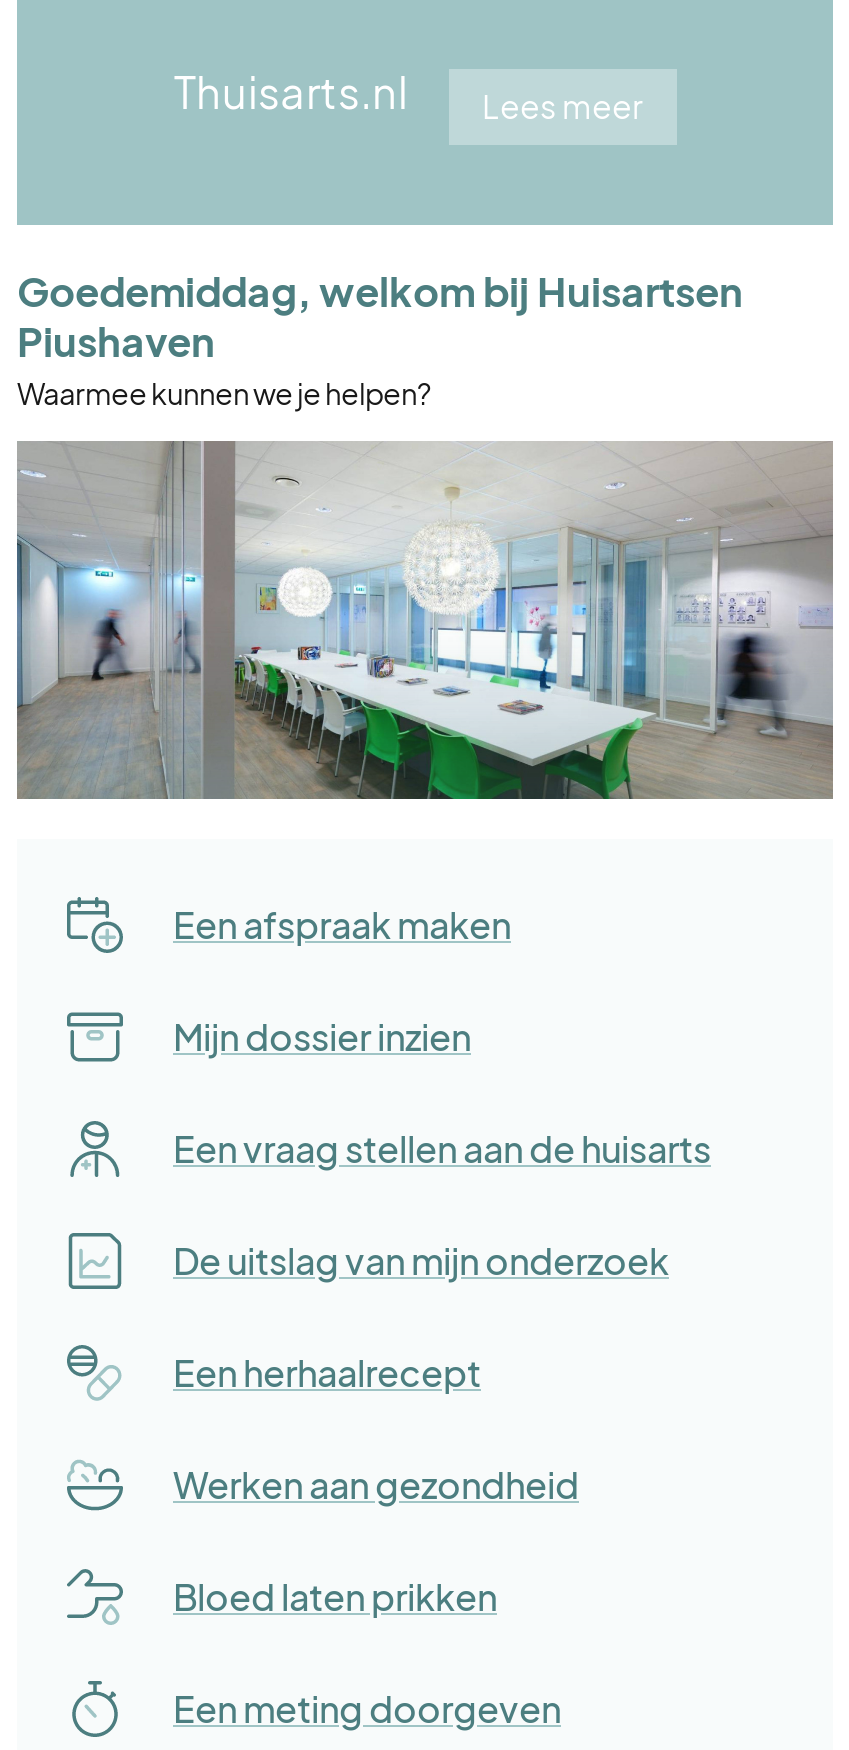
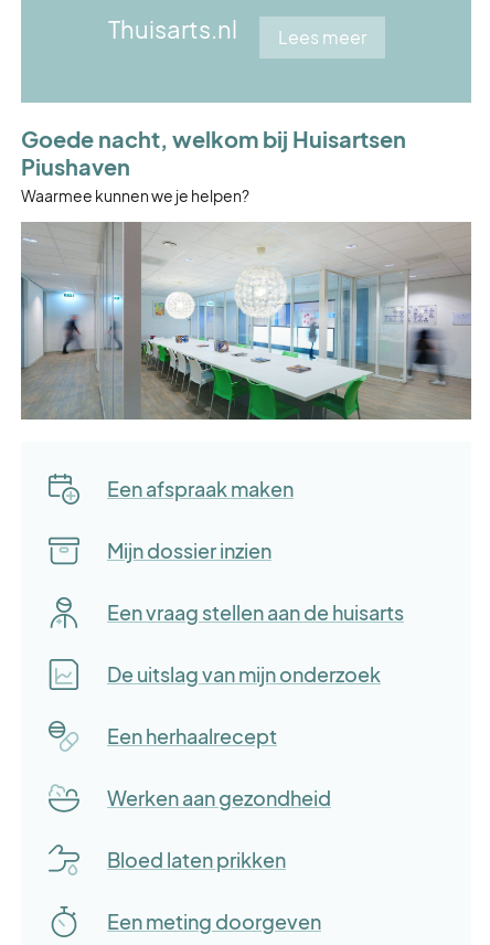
- Goedemiddag, welkom bij Huisartsen
+ Goede nacht, welkom bij Huisartsen
